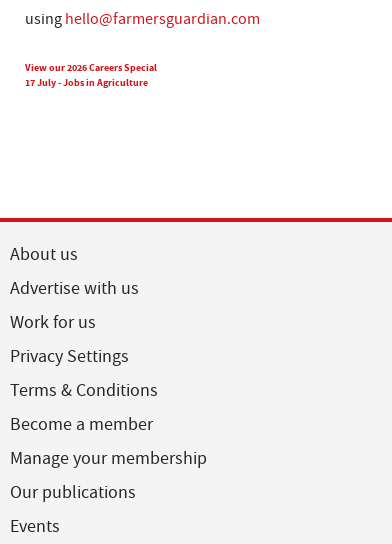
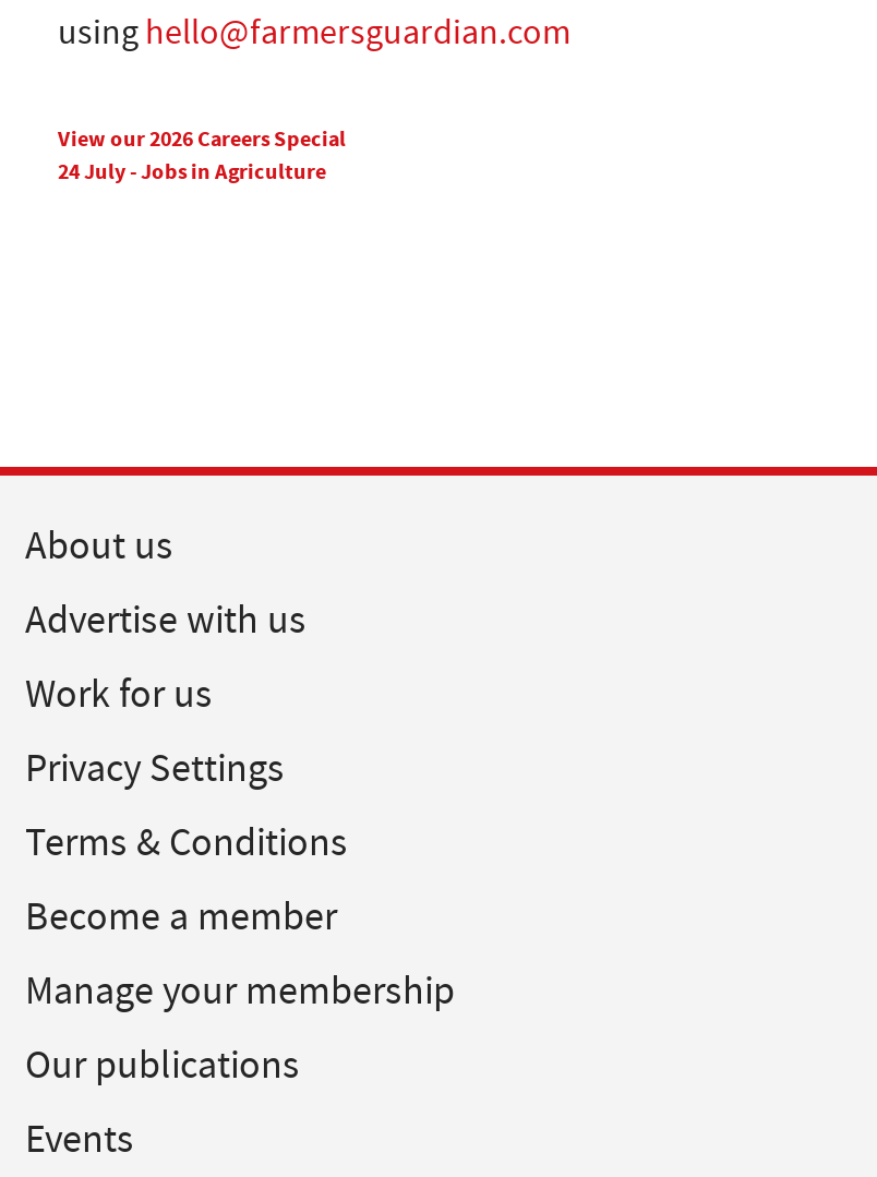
- 17 July - Jobs in Agriculture
+ 24 July - Jobs in Agriculture
